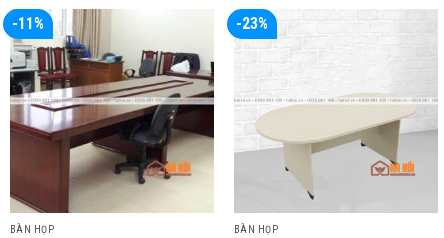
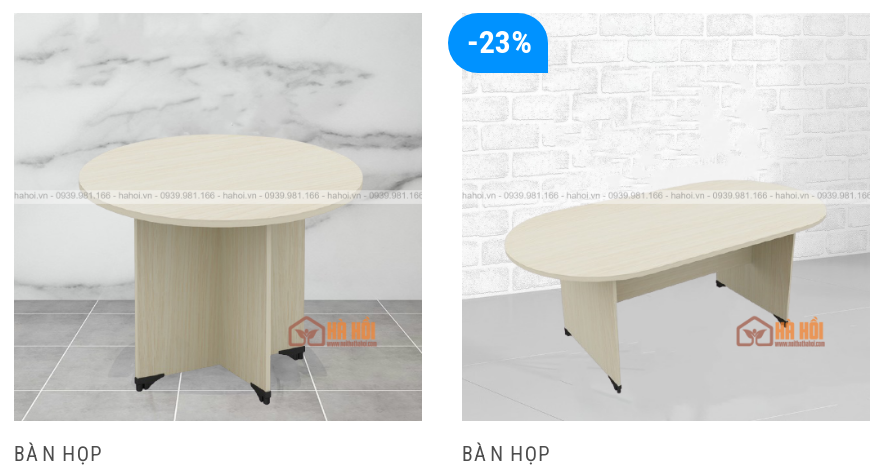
- [image]
+ [image]

- -11%
